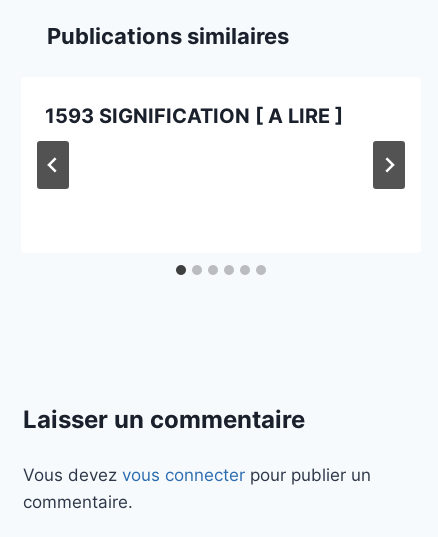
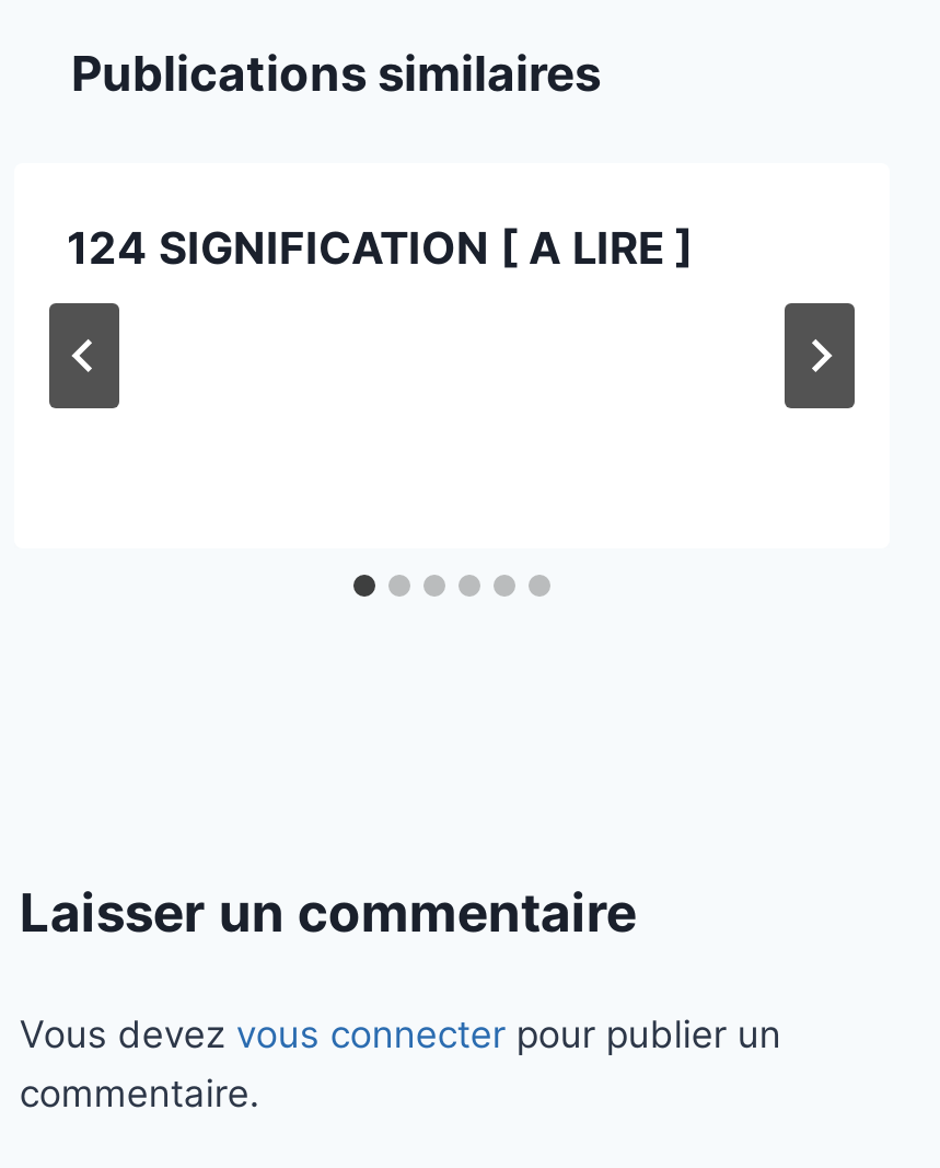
- 1593 SIGNIFICATION [ A LIRE ]
+ 124 SIGNIFICATION [ A LIRE ]
